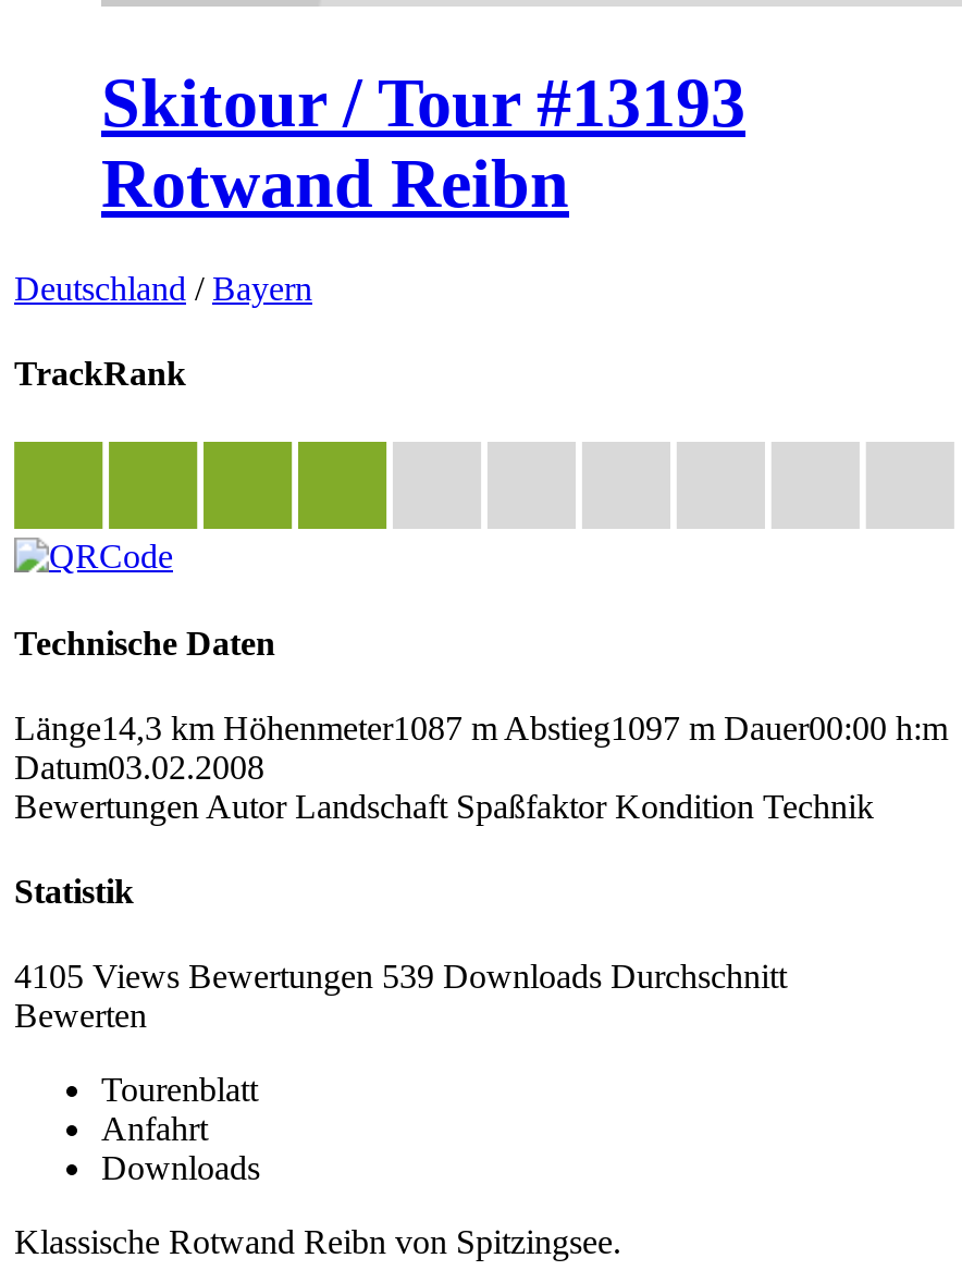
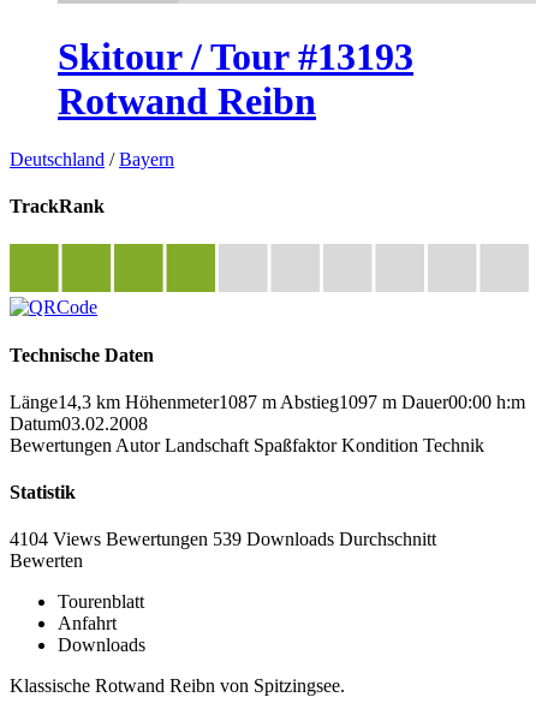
- 4105 Views Bewertungen 539 Downloads Durchschnitt
+ 4104 Views Bewertungen 539 Downloads Durchschnitt
